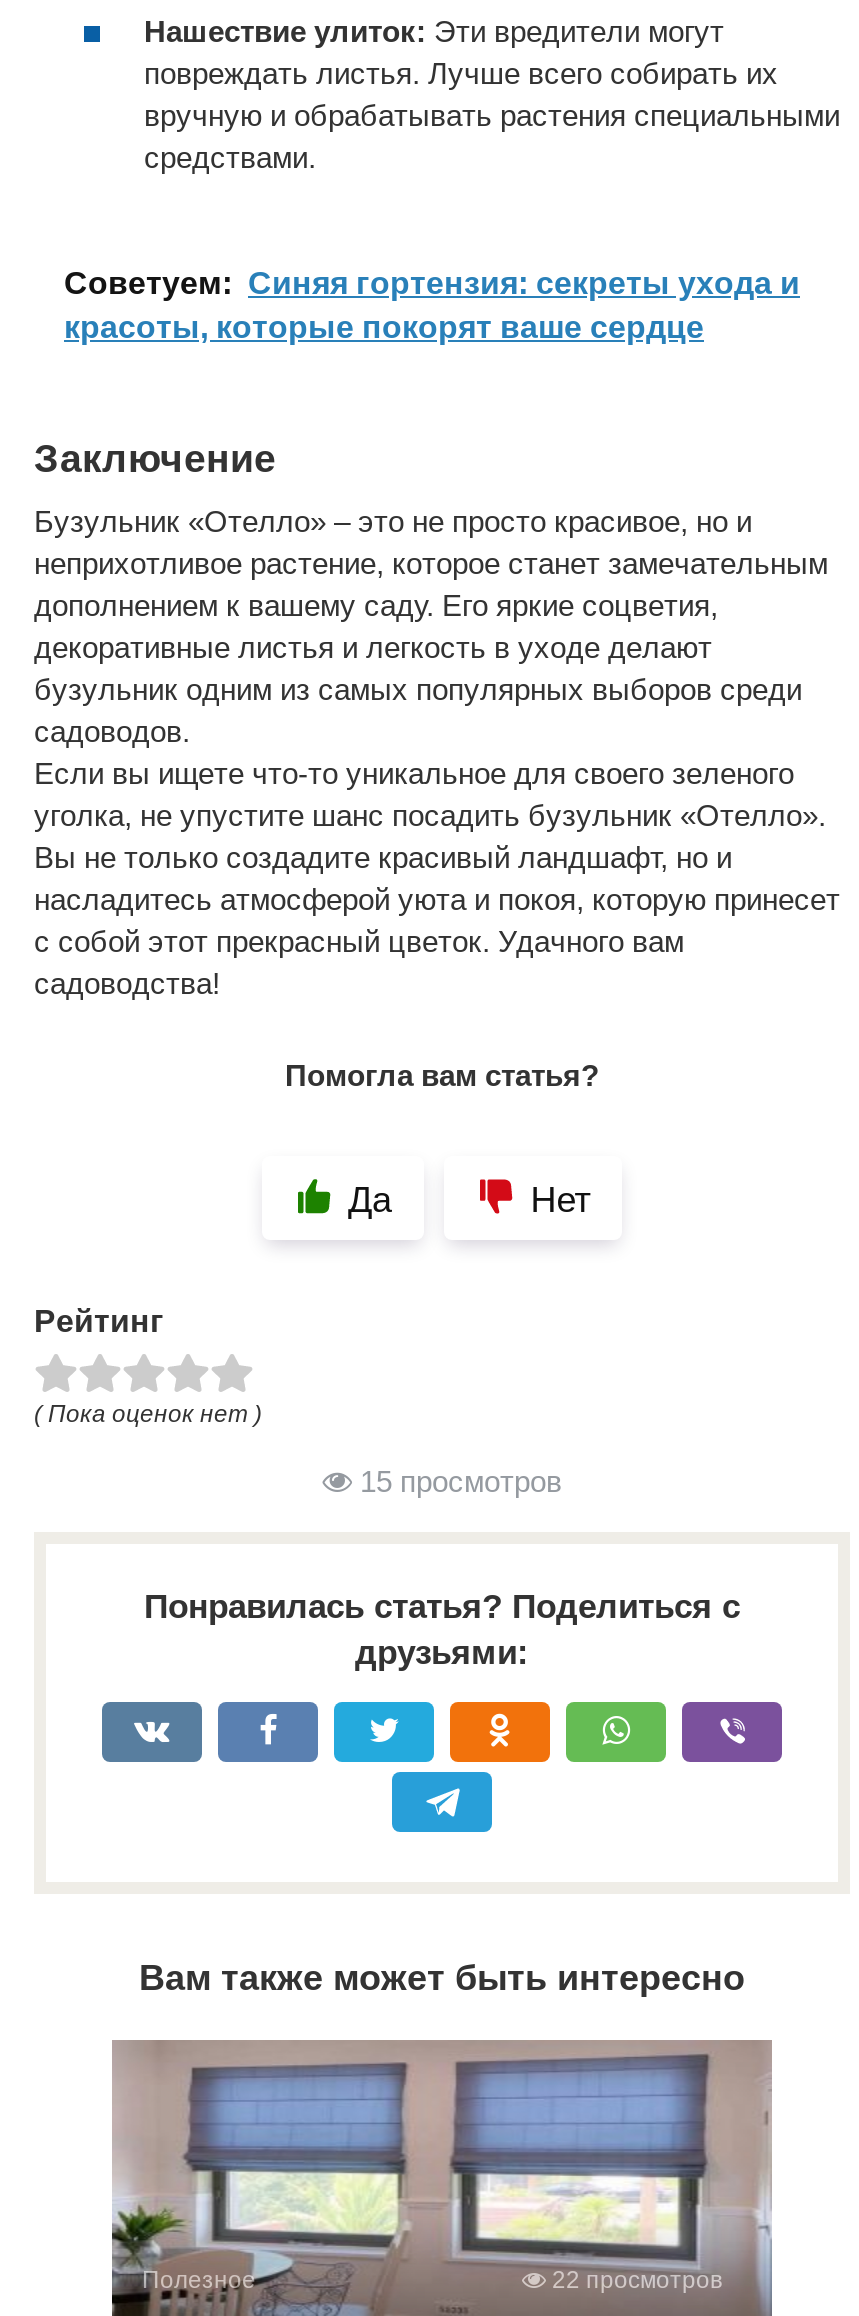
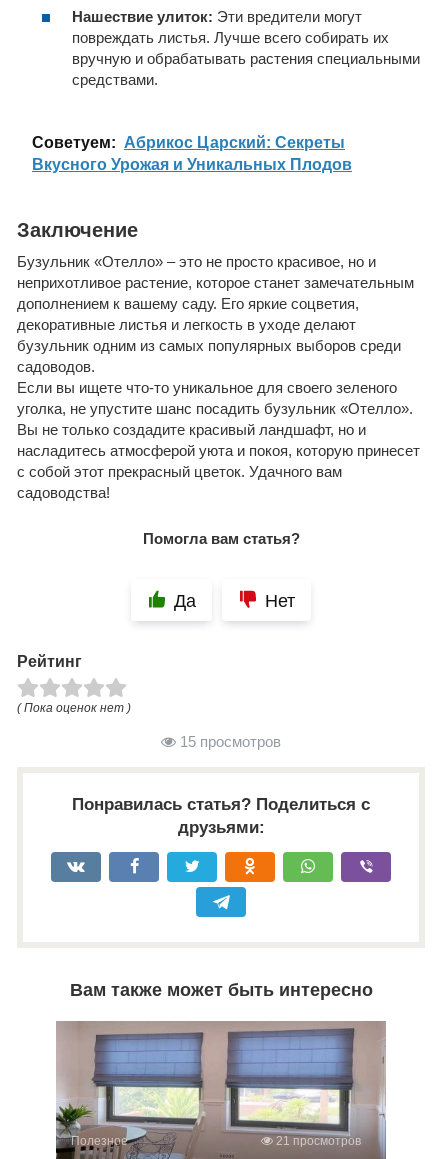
- Cоветуем: Синяя гортензия: секреты ухода и
- красоты, которые покорят ваше сердце
+ Cоветуем: Абрикос Царский: Секреты
+ Вкусного Урожая и Уникальных Плодов

- 22 просмотров
+ 21 просмотров
